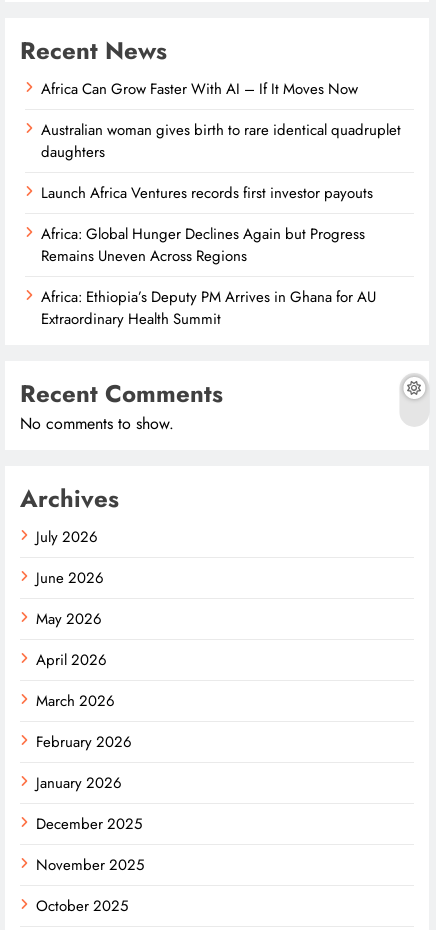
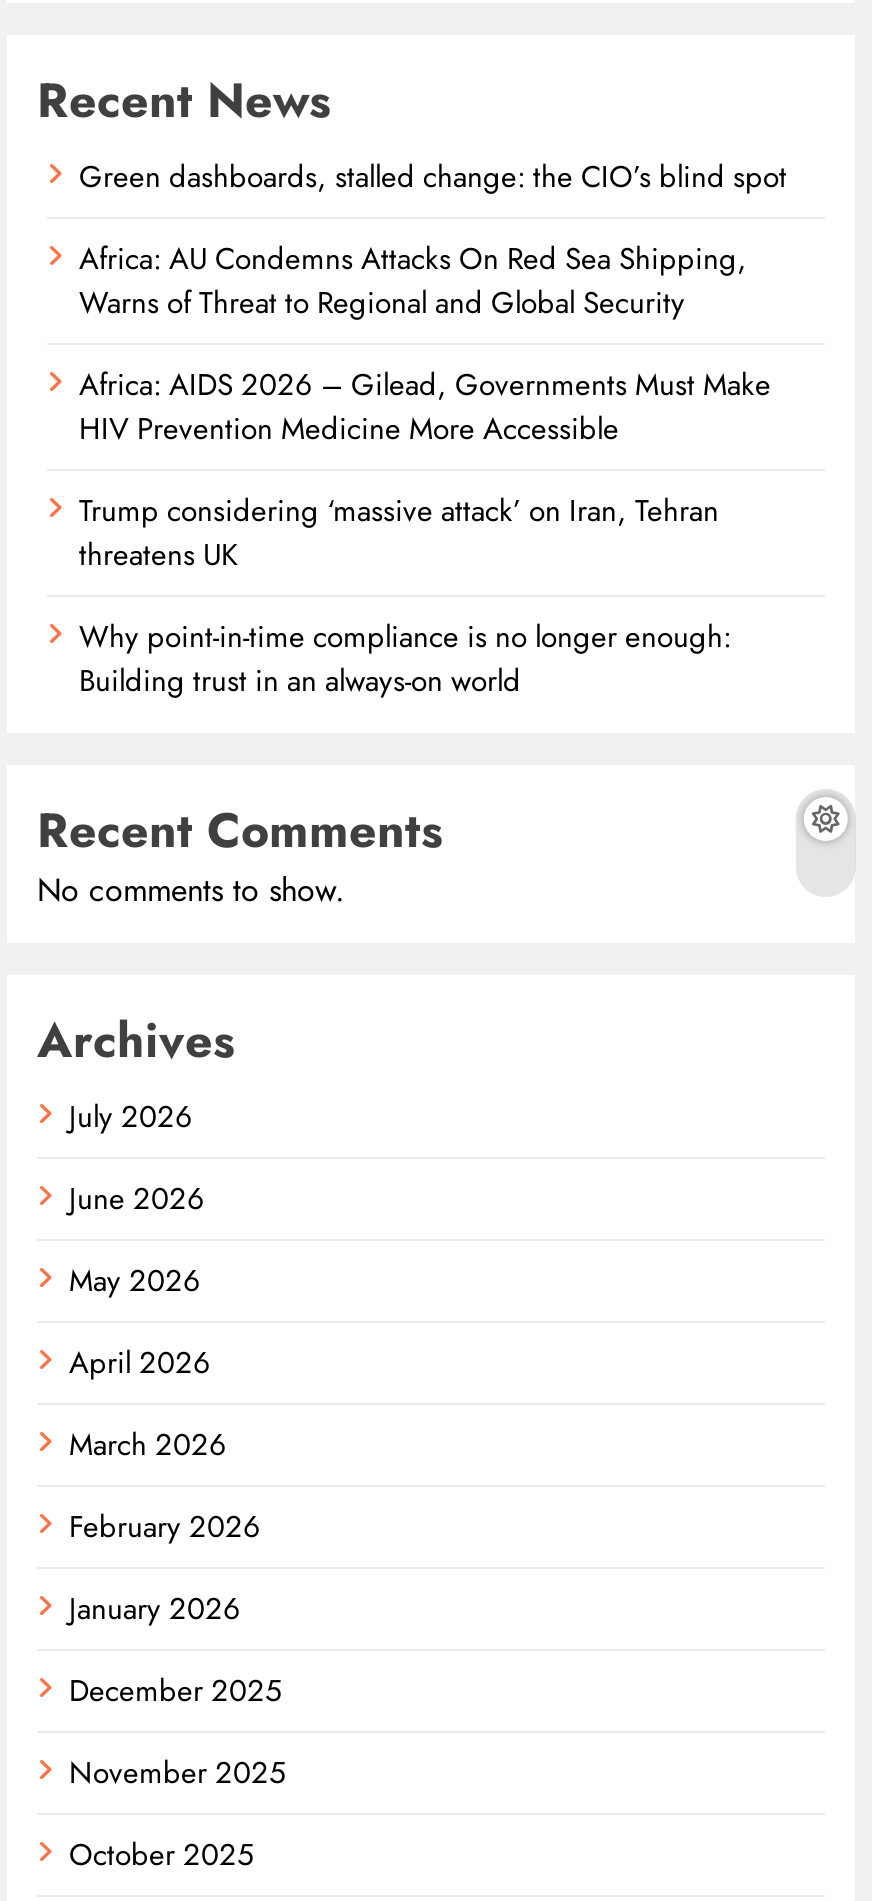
- Africa Can Grow Faster With AI – If It Moves Now
+ Green dashboards, stalled change: the CIO’s blind spot

- Australian woman gives birth to rare identical quadruplet
- daughters
+ Africa: AU Condemns Attacks On Red Sea Shipping,
+ Warns of Threat to Regional and Global Security

- Launch Africa Ventures records first investor payouts
+ Africa: AIDS 2026 – Gilead, Governments Must Make
+ HIV Prevention Medicine More Accessible

- Africa: Global Hunger Declines Again but Progress
- Remains Uneven Across Regions
+ Trump considering ‘massive attack’ on Iran, Tehran
+ threatens UK

- Africa: Ethiopia’s Deputy PM Arrives in Ghana for AU
- Extraordinary Health Summit
+ Why point-in-time compliance is no longer enough:
+ Building trust in an always-on world
